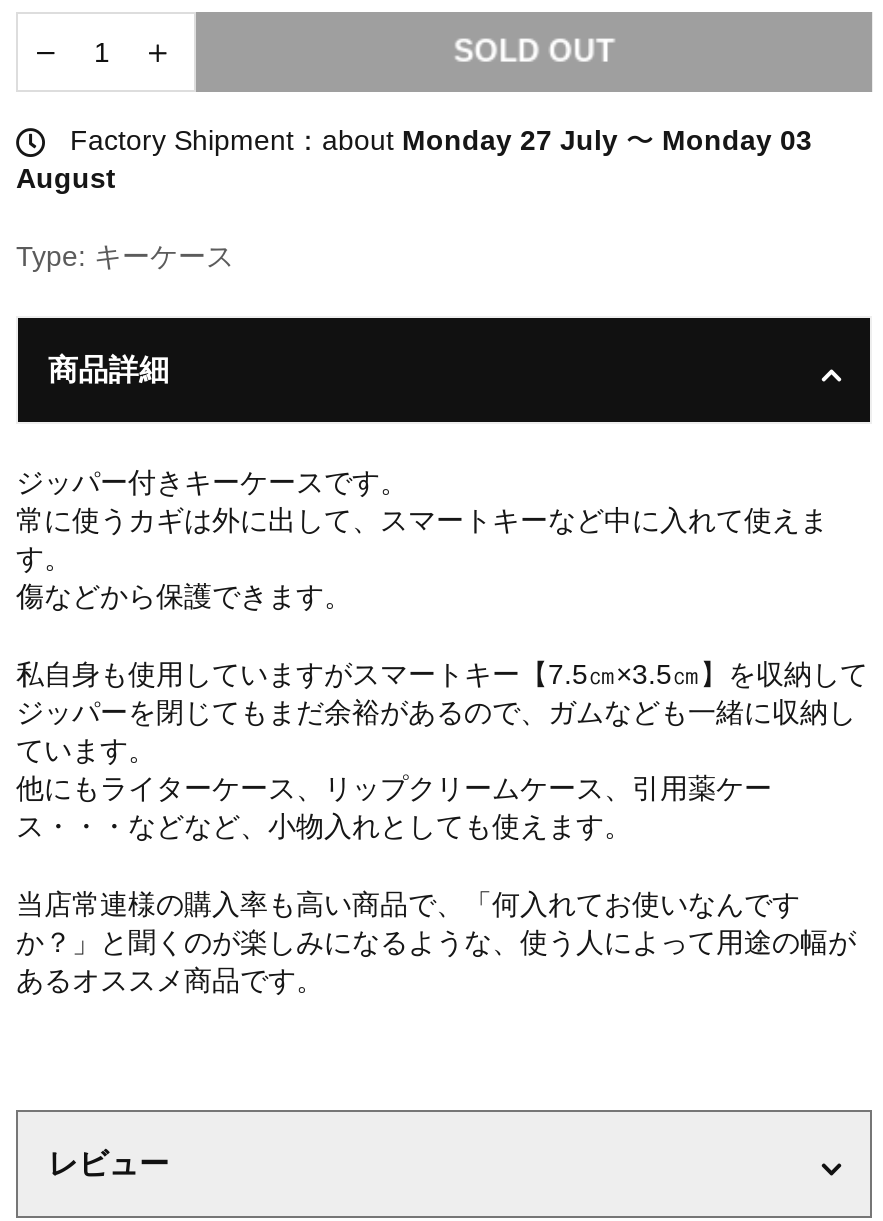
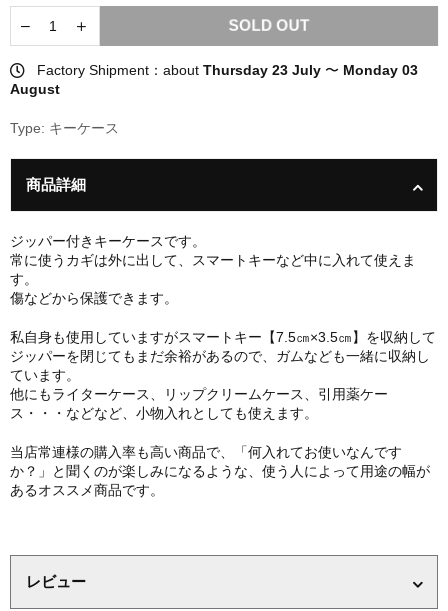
- Factory Shipment：about Monday 27 July〜Monday 03
+ Factory Shipment：about Thursday 23 July〜Monday 03
